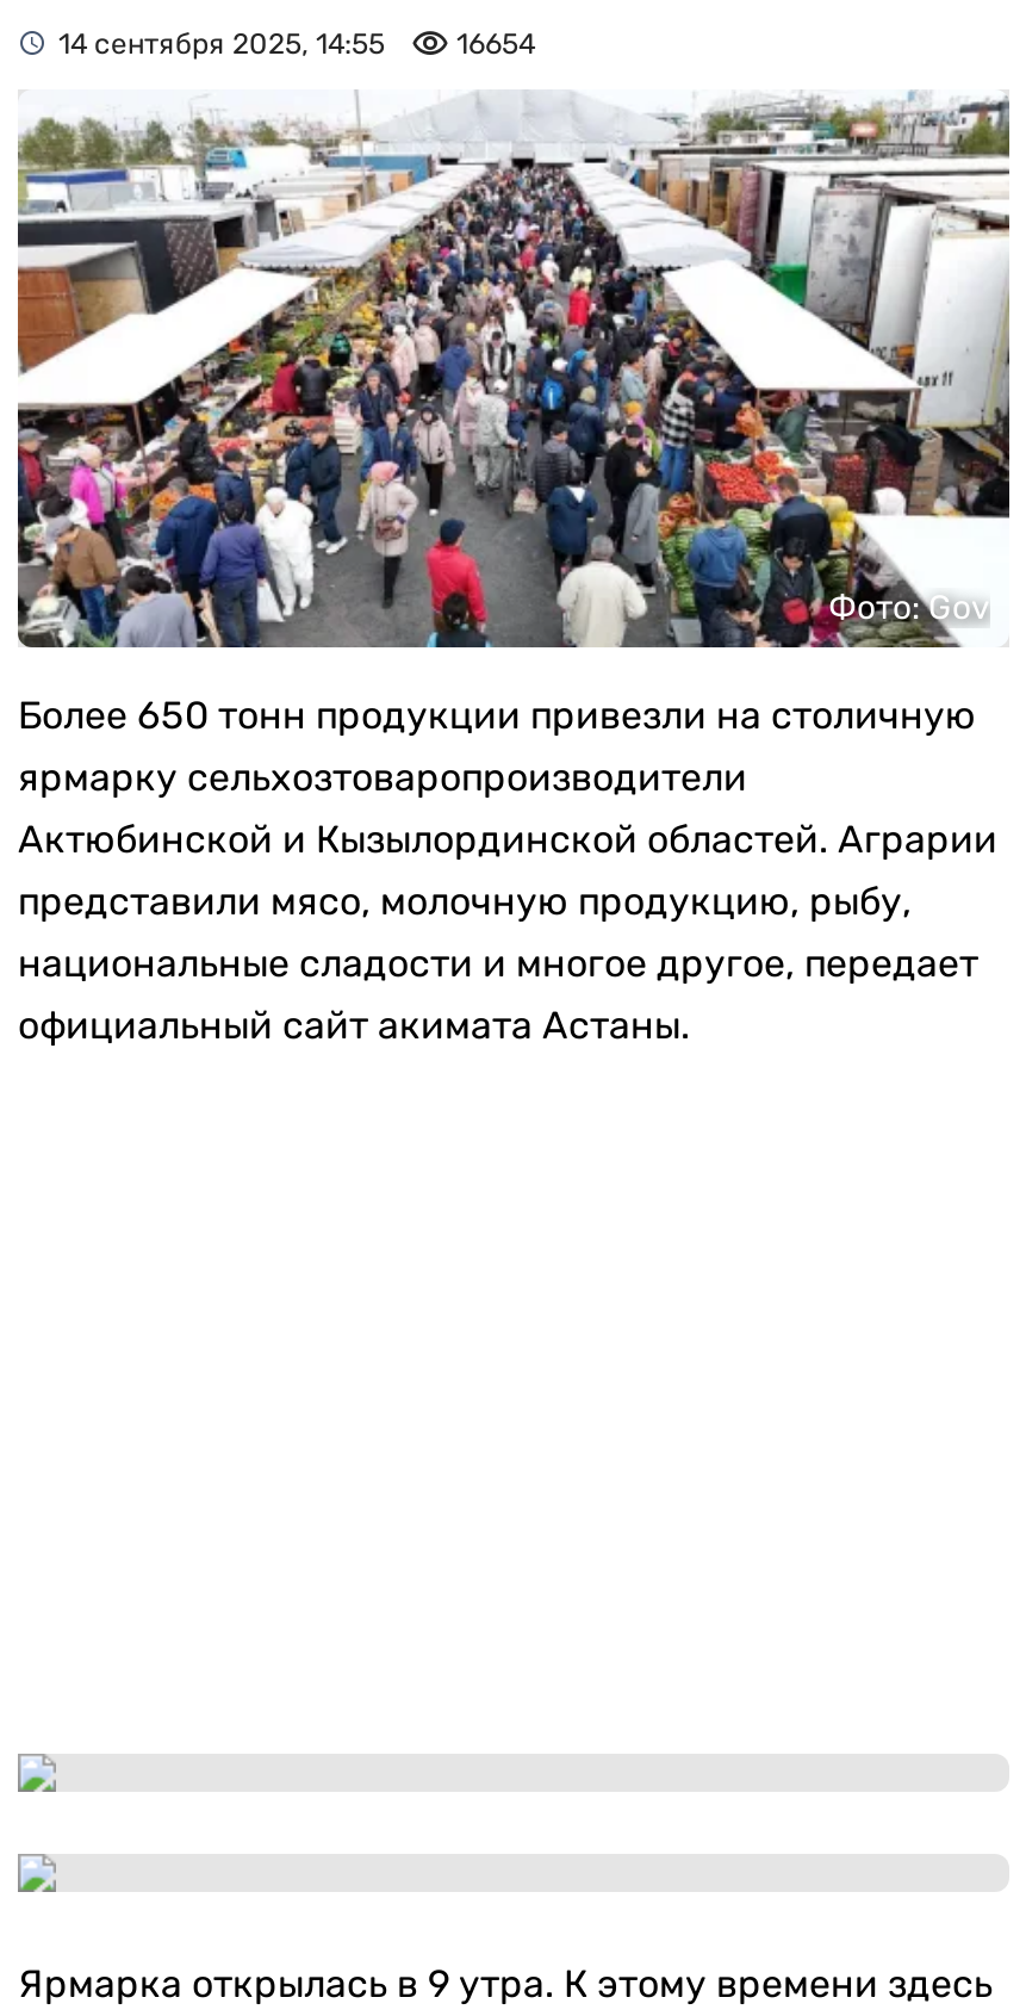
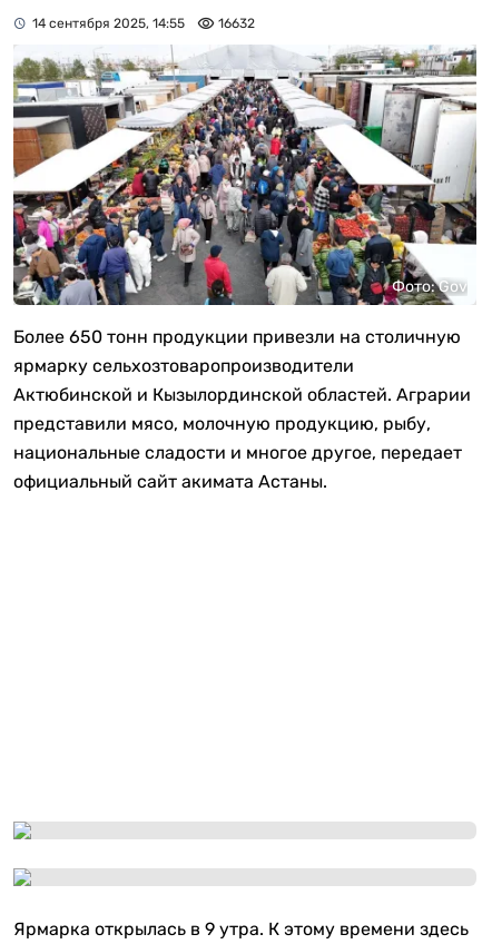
- 16654
+ 16632
